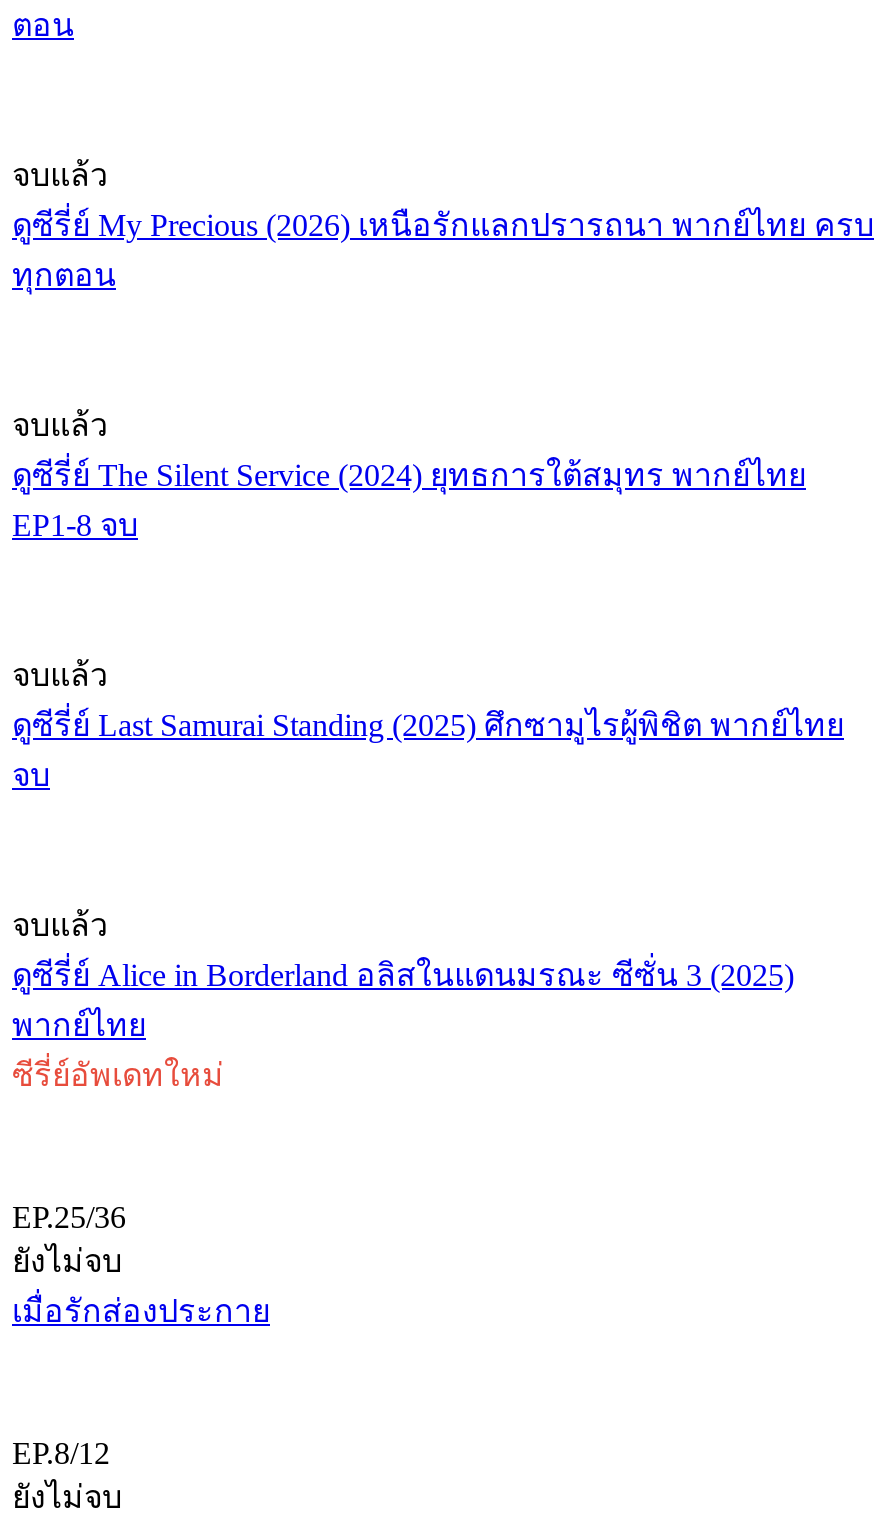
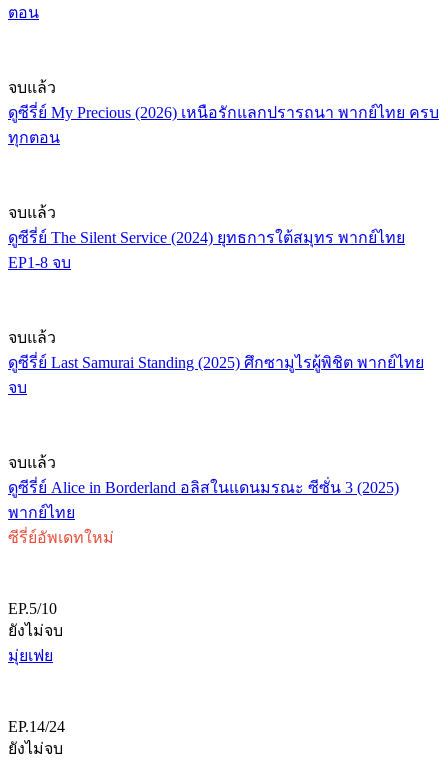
- EP.25/36
+ EP.5/10

- เมื่อรักส่องประกาย
+ มุ่ยเฟย

- EP.8/12
+ EP.14/24
